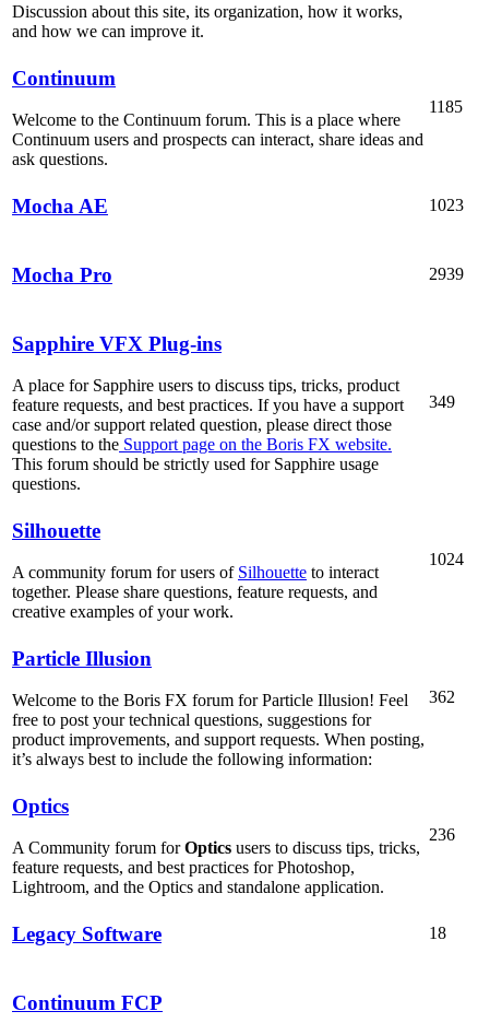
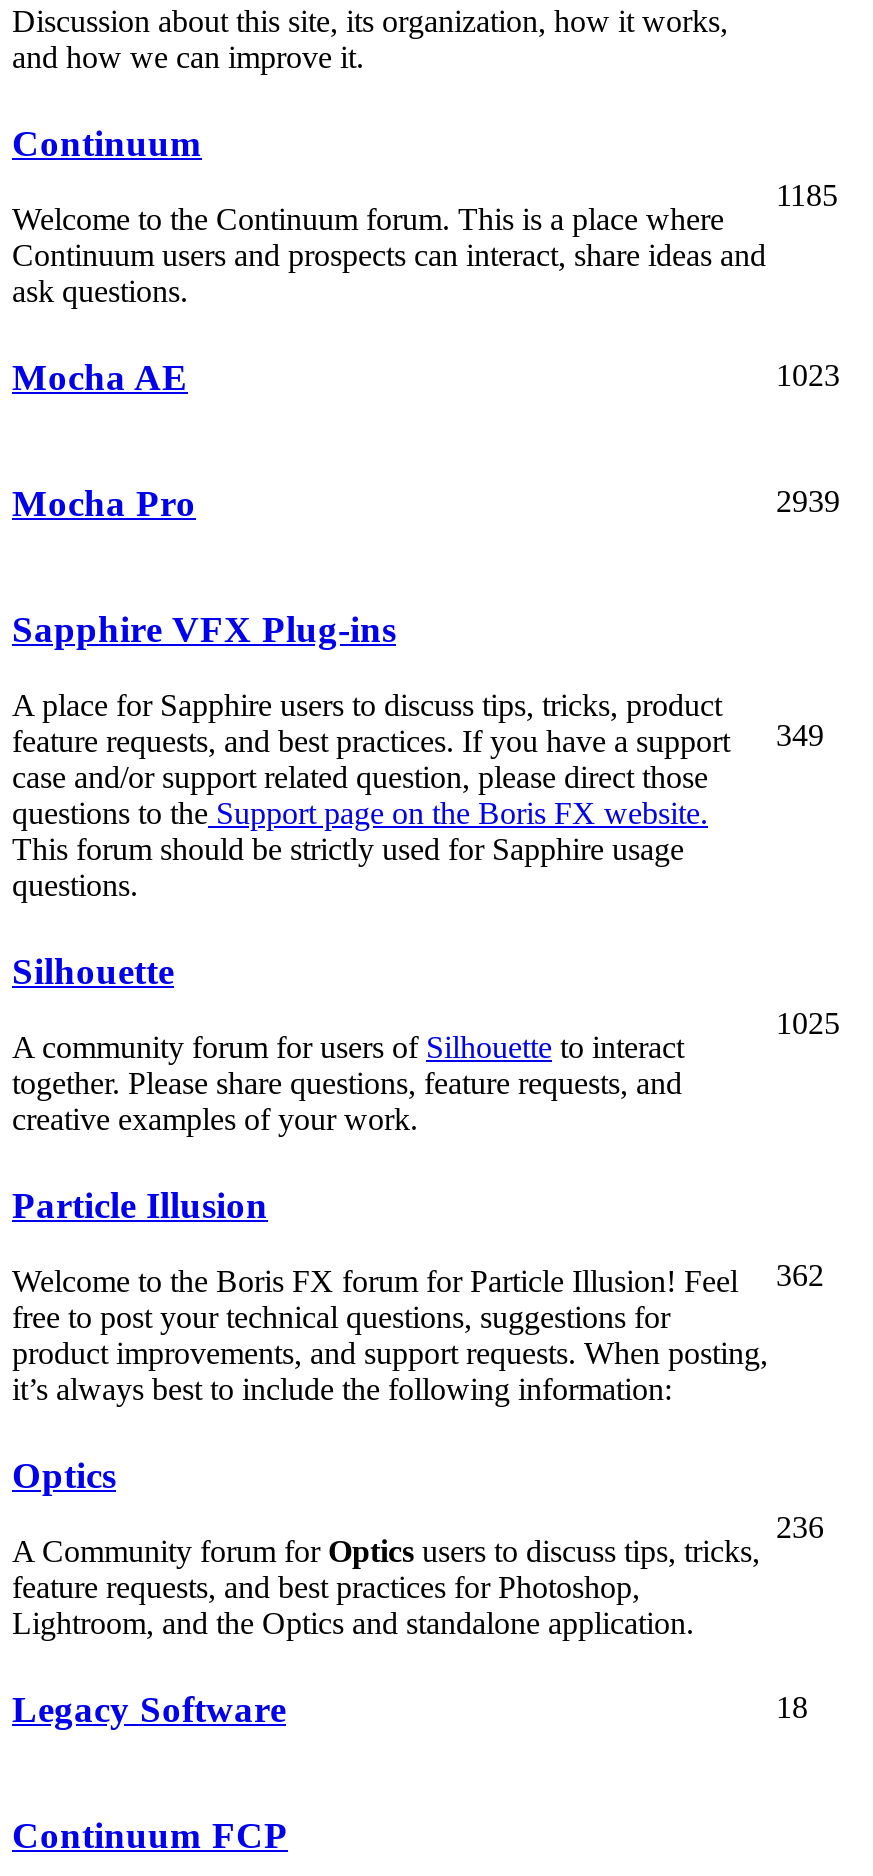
- 1024
+ 1025
